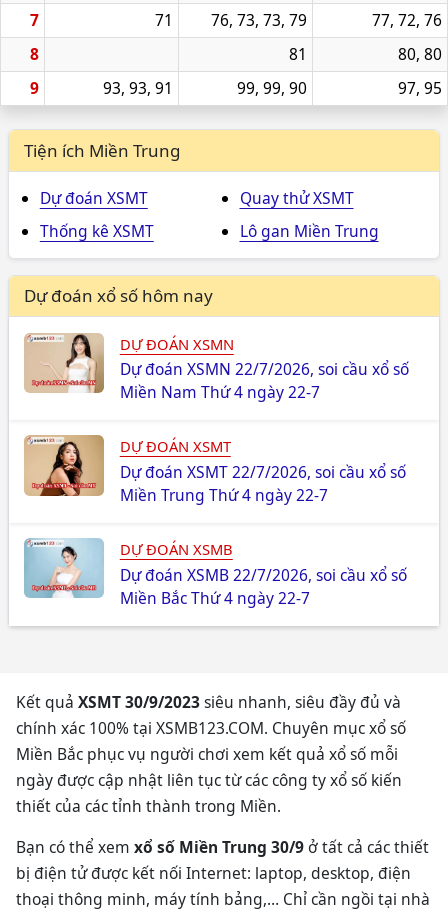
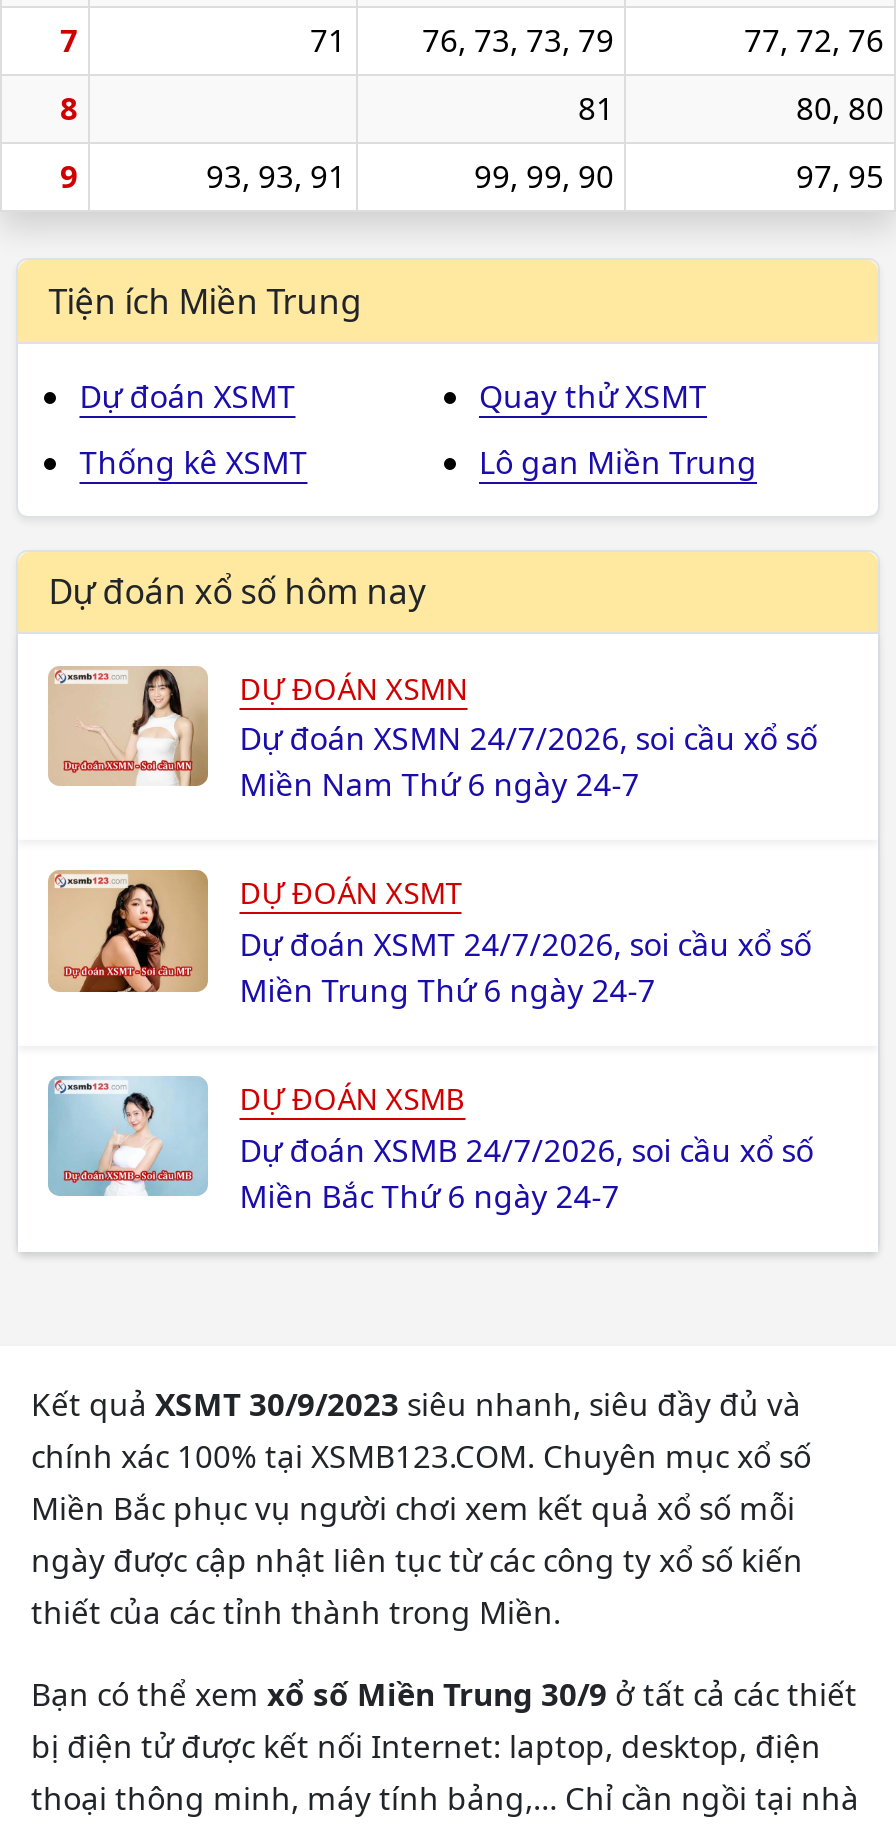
- Dự đoán XSMN 22/7/2026, soi cầu xổ số
+ Dự đoán XSMN 24/7/2026, soi cầu xổ số

- Miền Nam Thứ 4 ngày 22-7
+ Miền Nam Thứ 6 ngày 24-7

- Dự đoán XSMT 22/7/2026, soi cầu xổ số
+ Dự đoán XSMT 24/7/2026, soi cầu xổ số

- Miền Trung Thứ 4 ngày 22-7
+ Miền Trung Thứ 6 ngày 24-7

- Dự đoán XSMB 22/7/2026, soi cầu xổ số
+ Dự đoán XSMB 24/7/2026, soi cầu xổ số

- Miền Bắc Thứ 4 ngày 22-7
+ Miền Bắc Thứ 6 ngày 24-7
